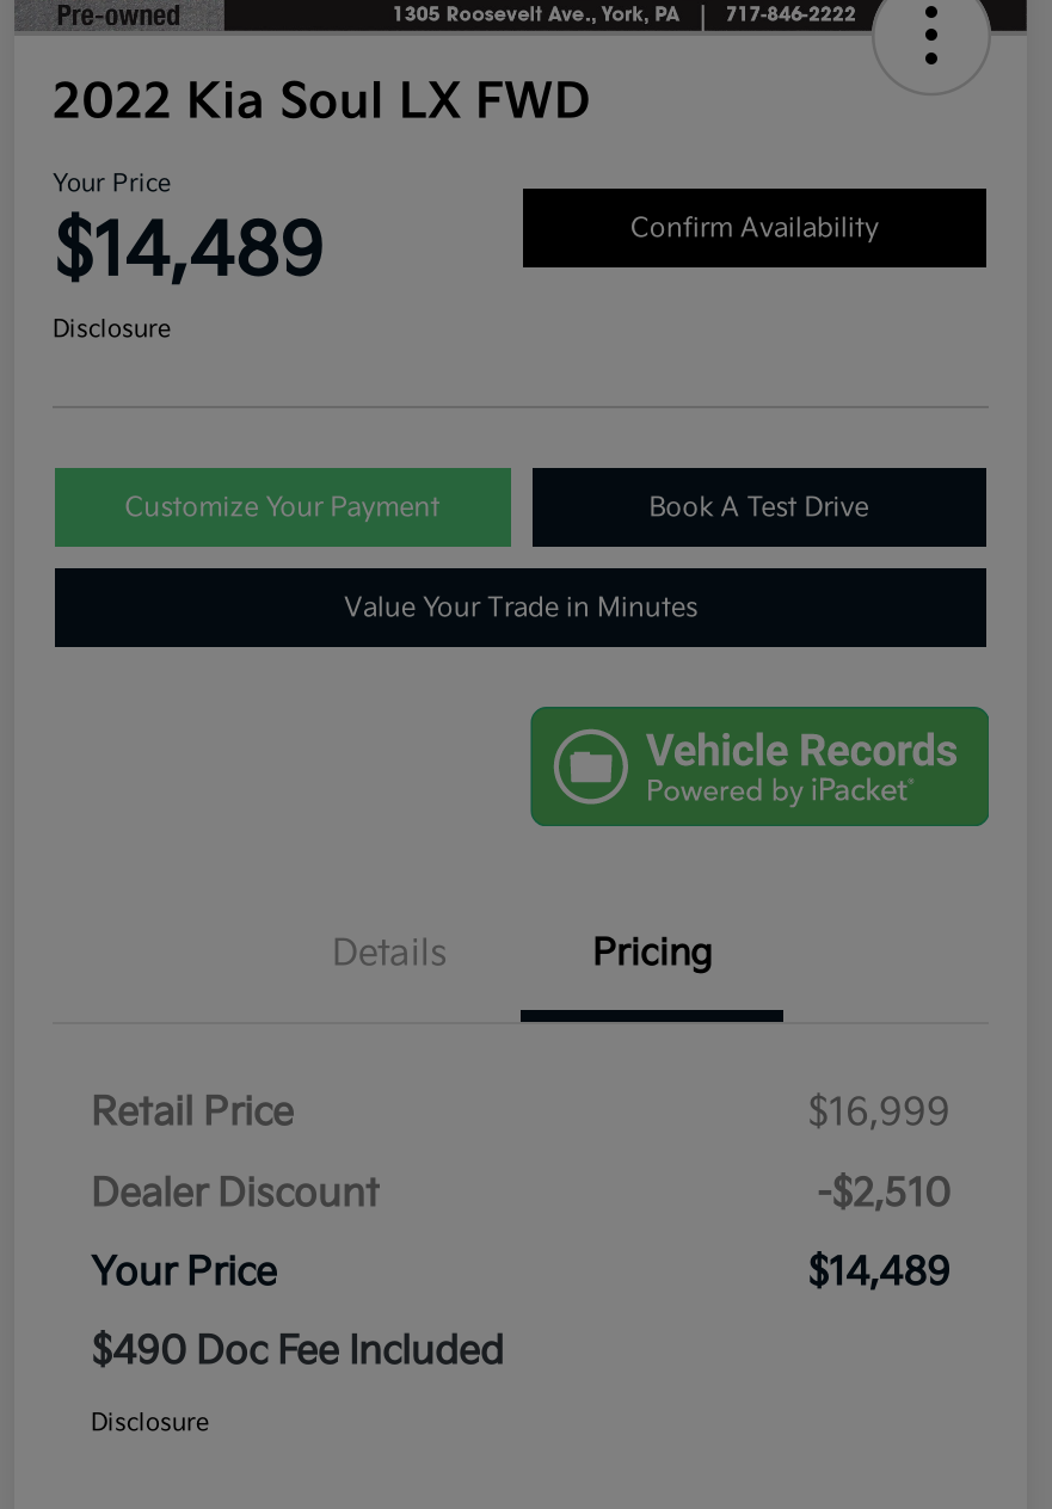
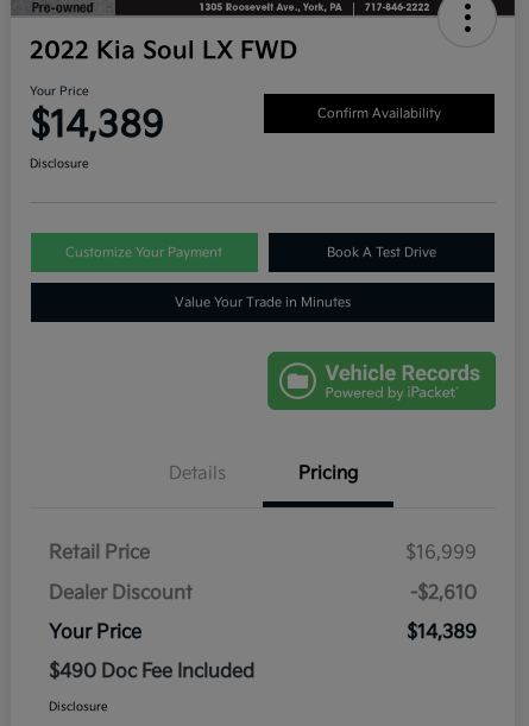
- $14,489
+ $14,389

- -$2,510
+ -$2,610

- $14,489
+ $14,389
